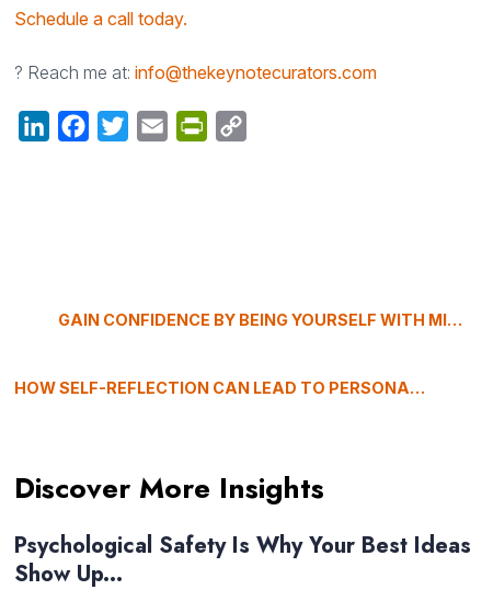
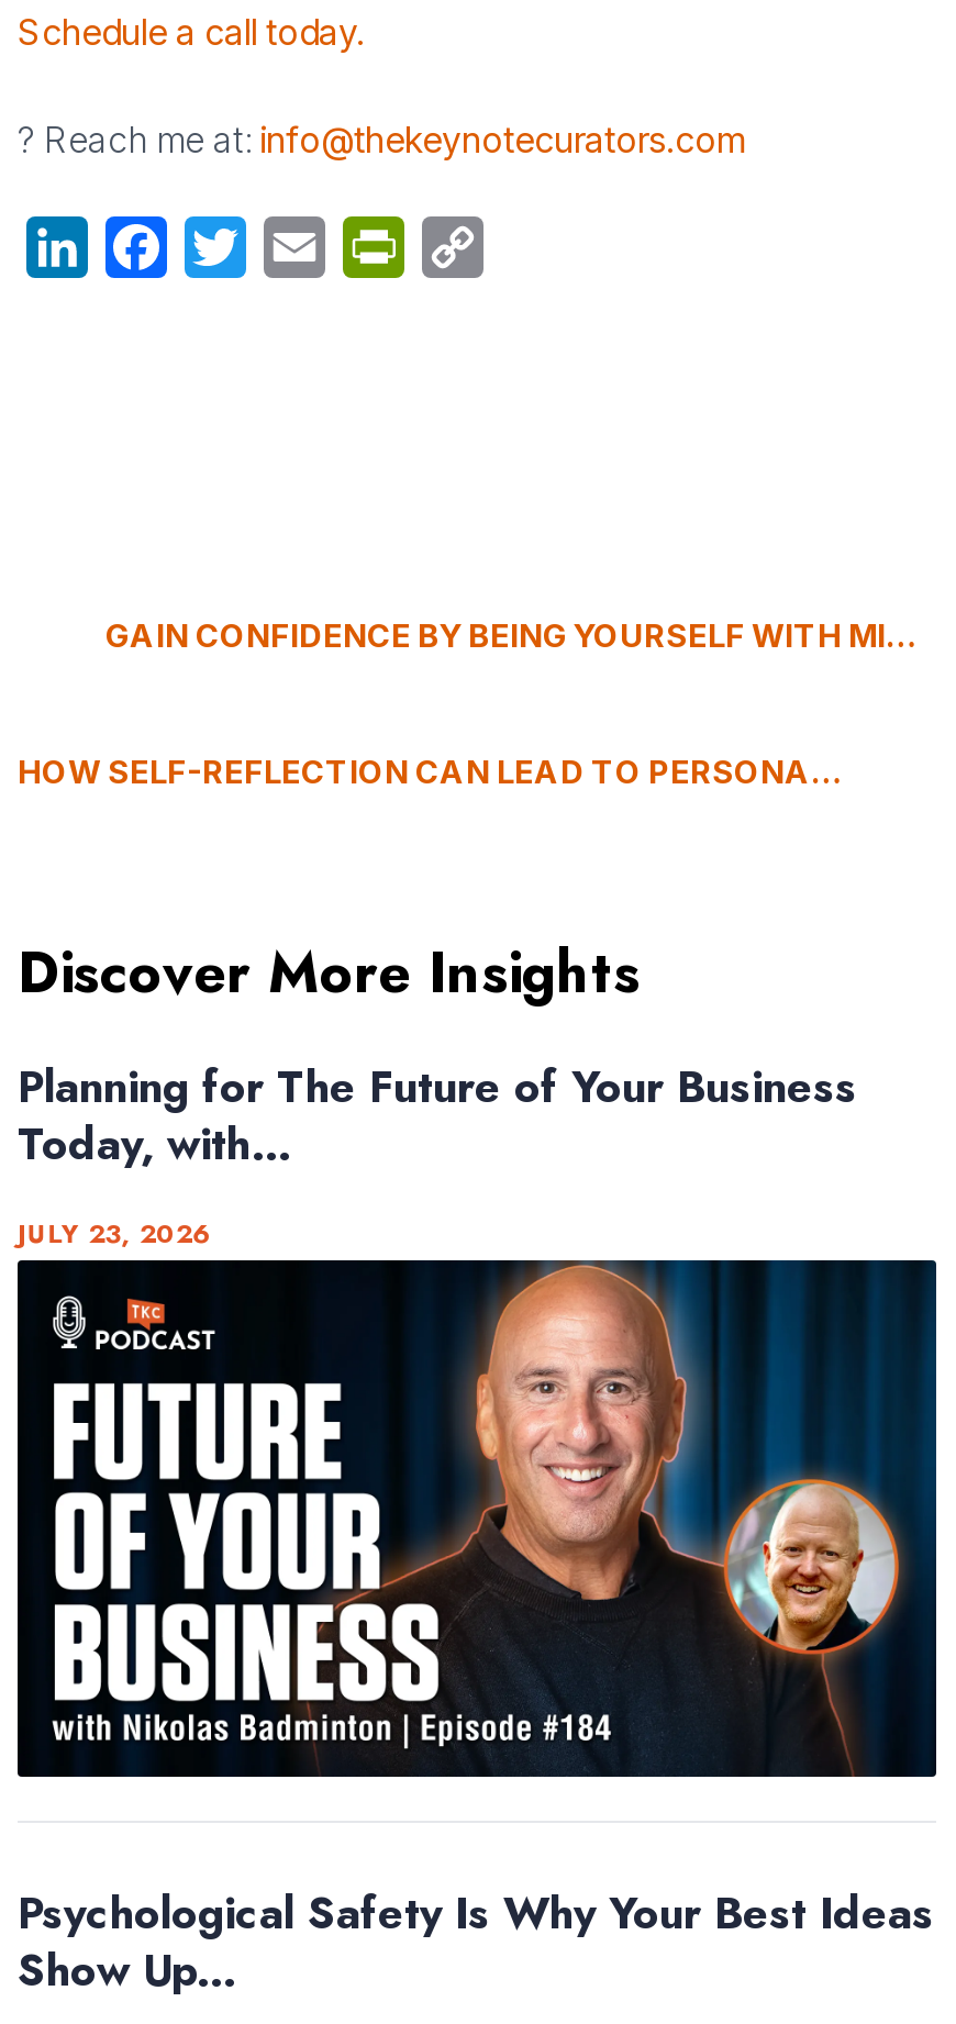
+ [image]

+ Planning for The Future of Your Business
+ Today, with...
+ JULY 23, 2026
